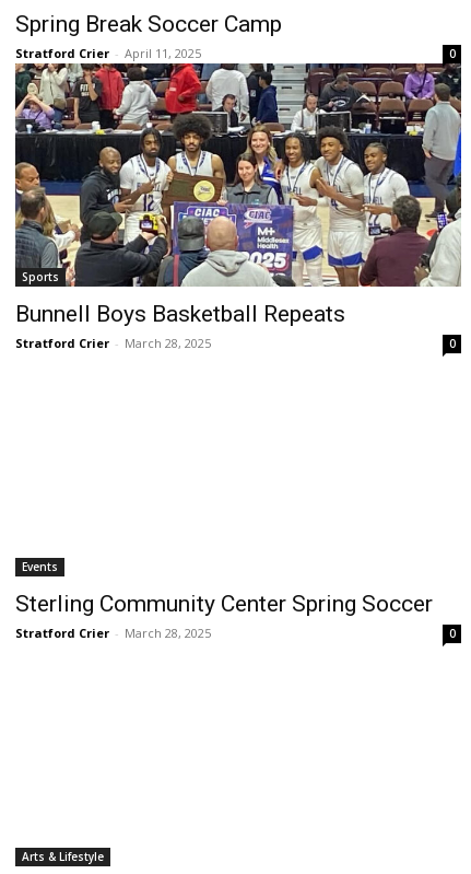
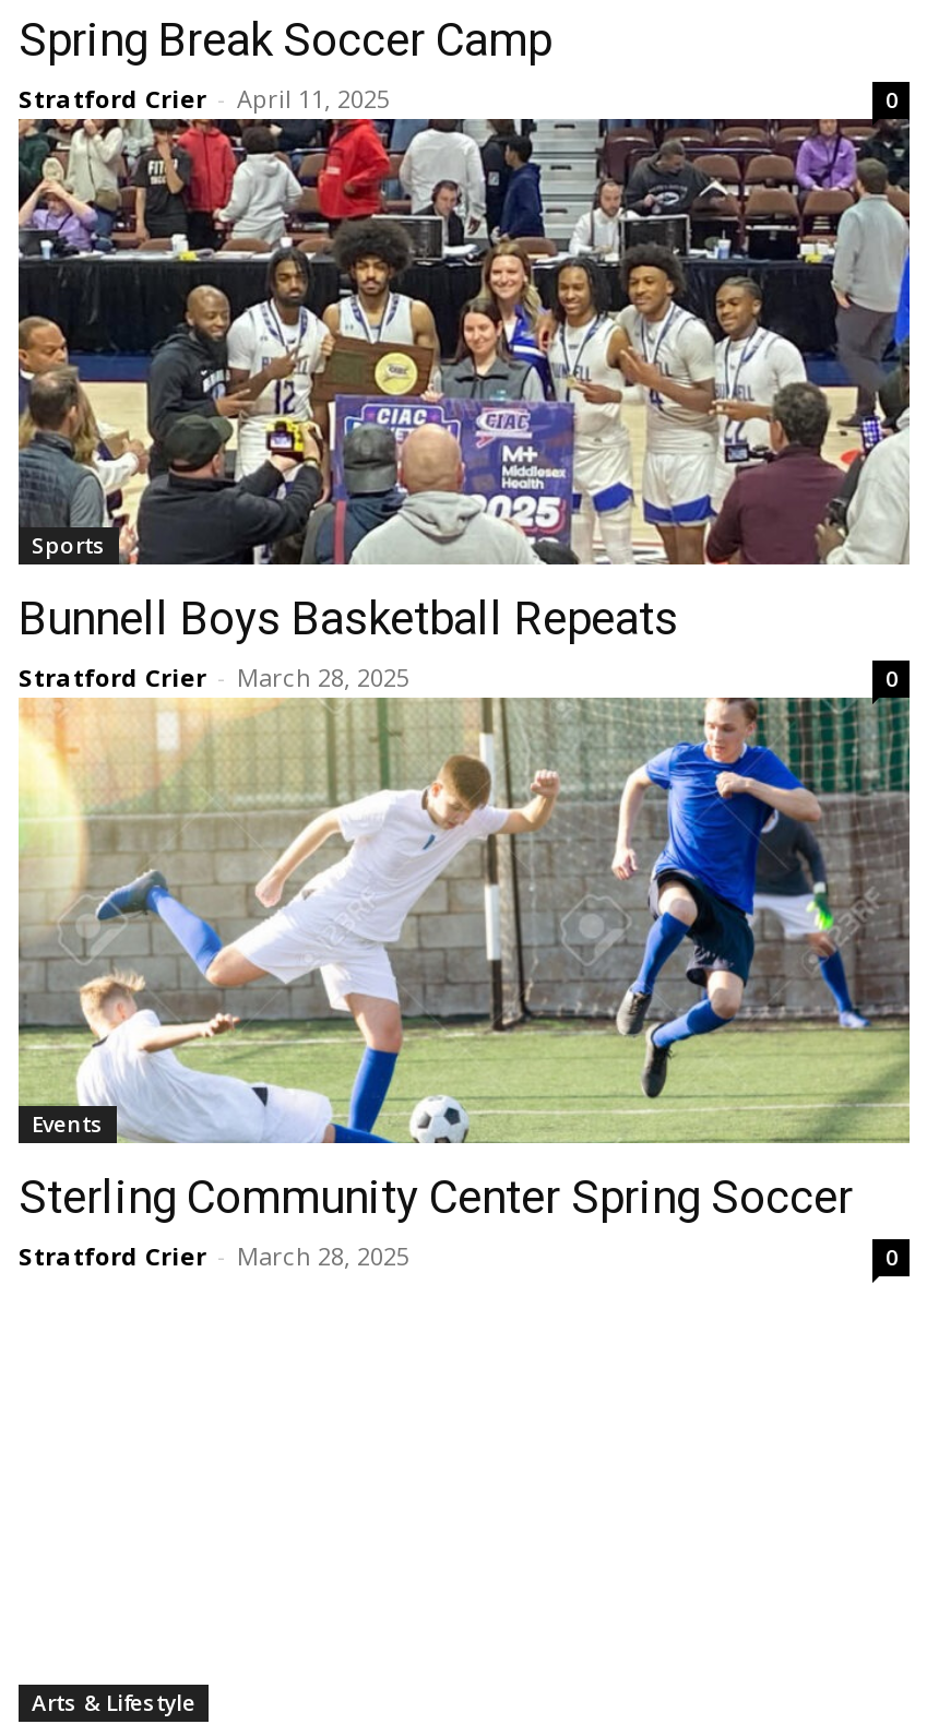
+ [image]
